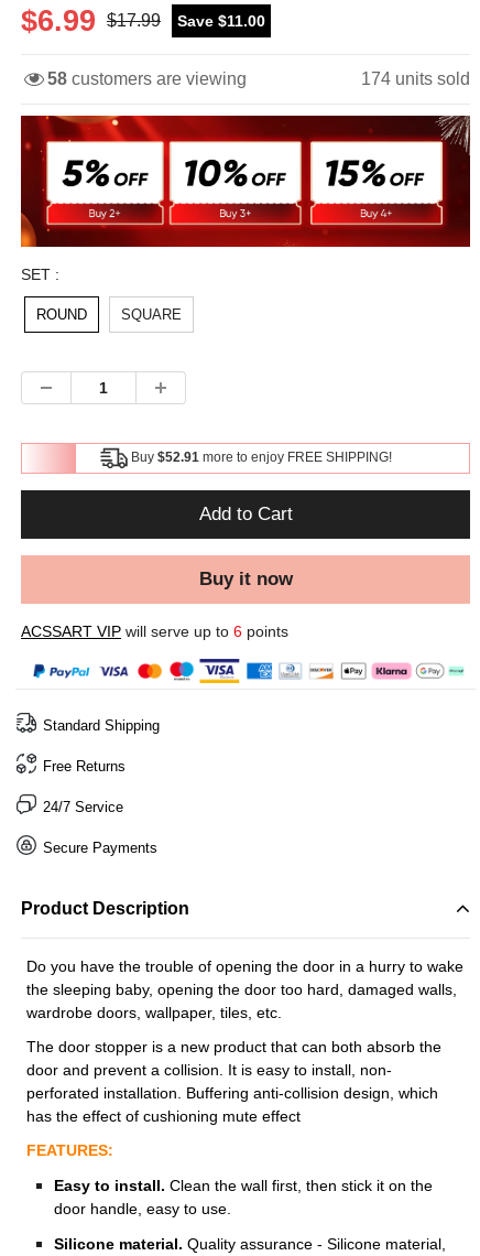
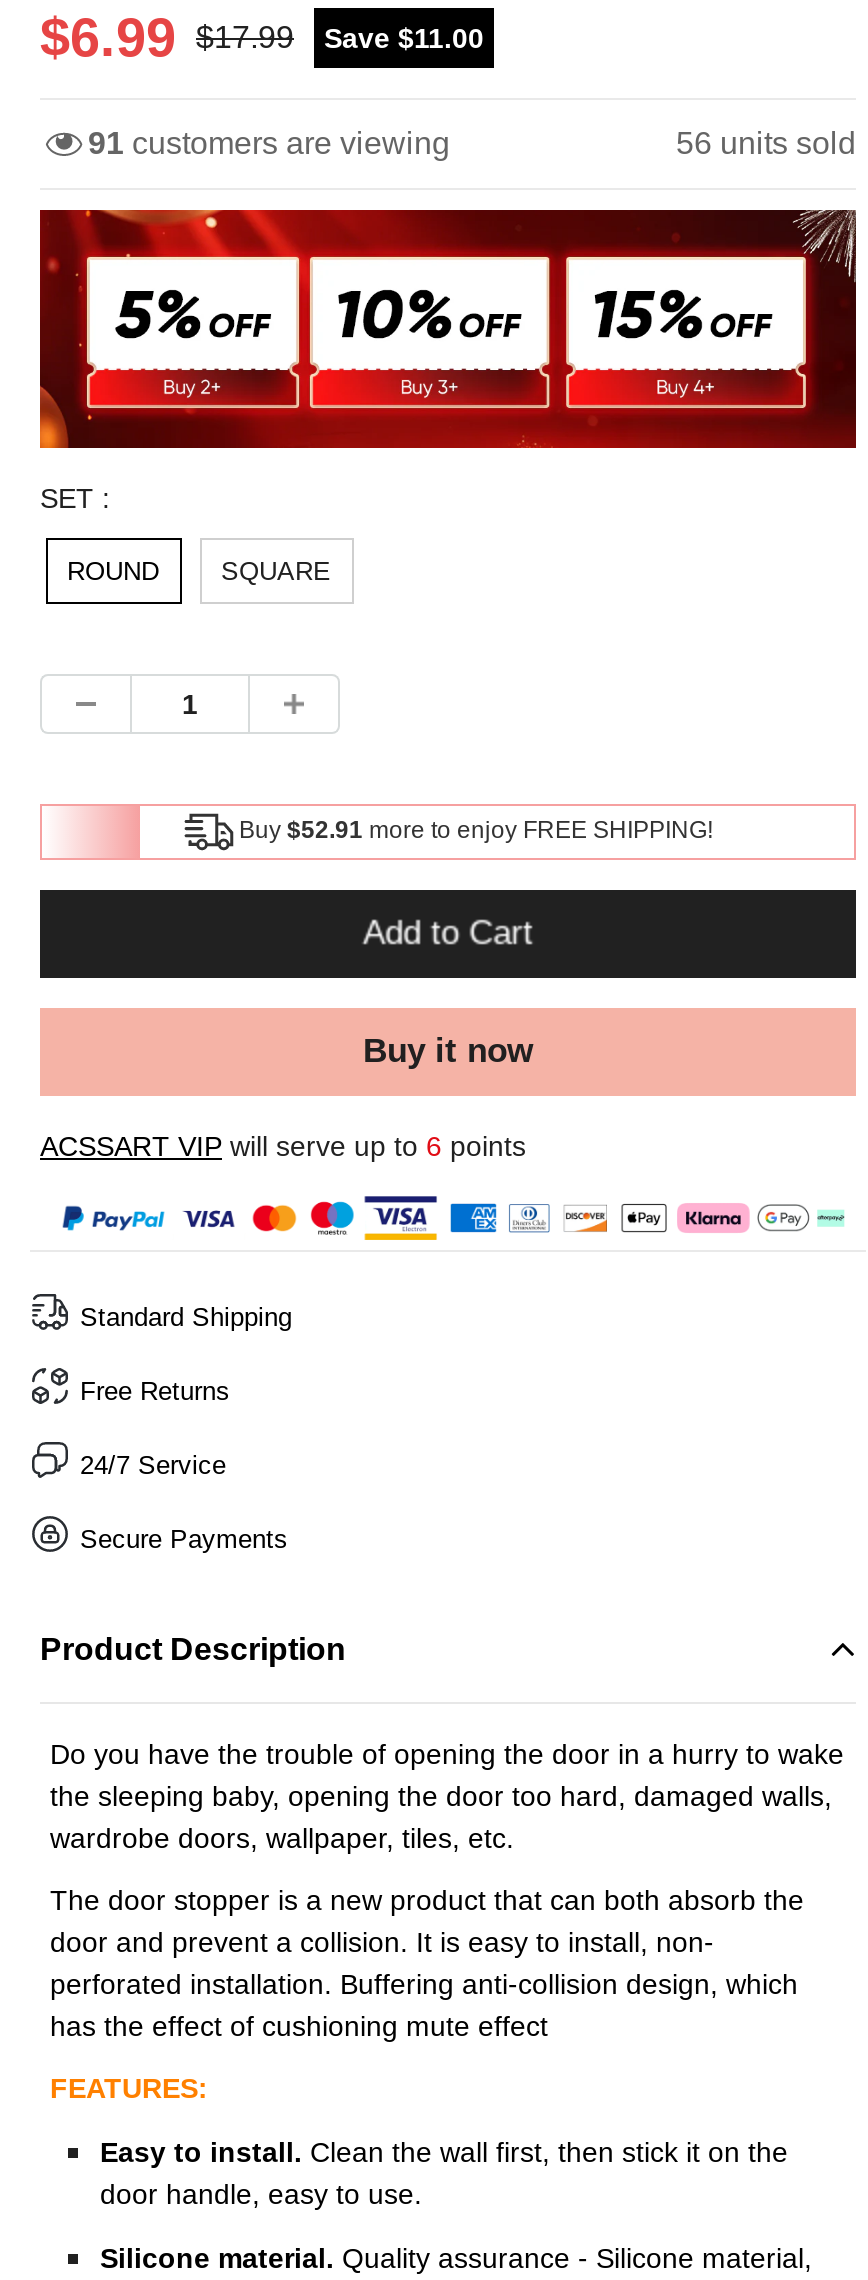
- 58 customers are viewing
+ 91 customers are viewing

- 174 units sold
+ 56 units sold
